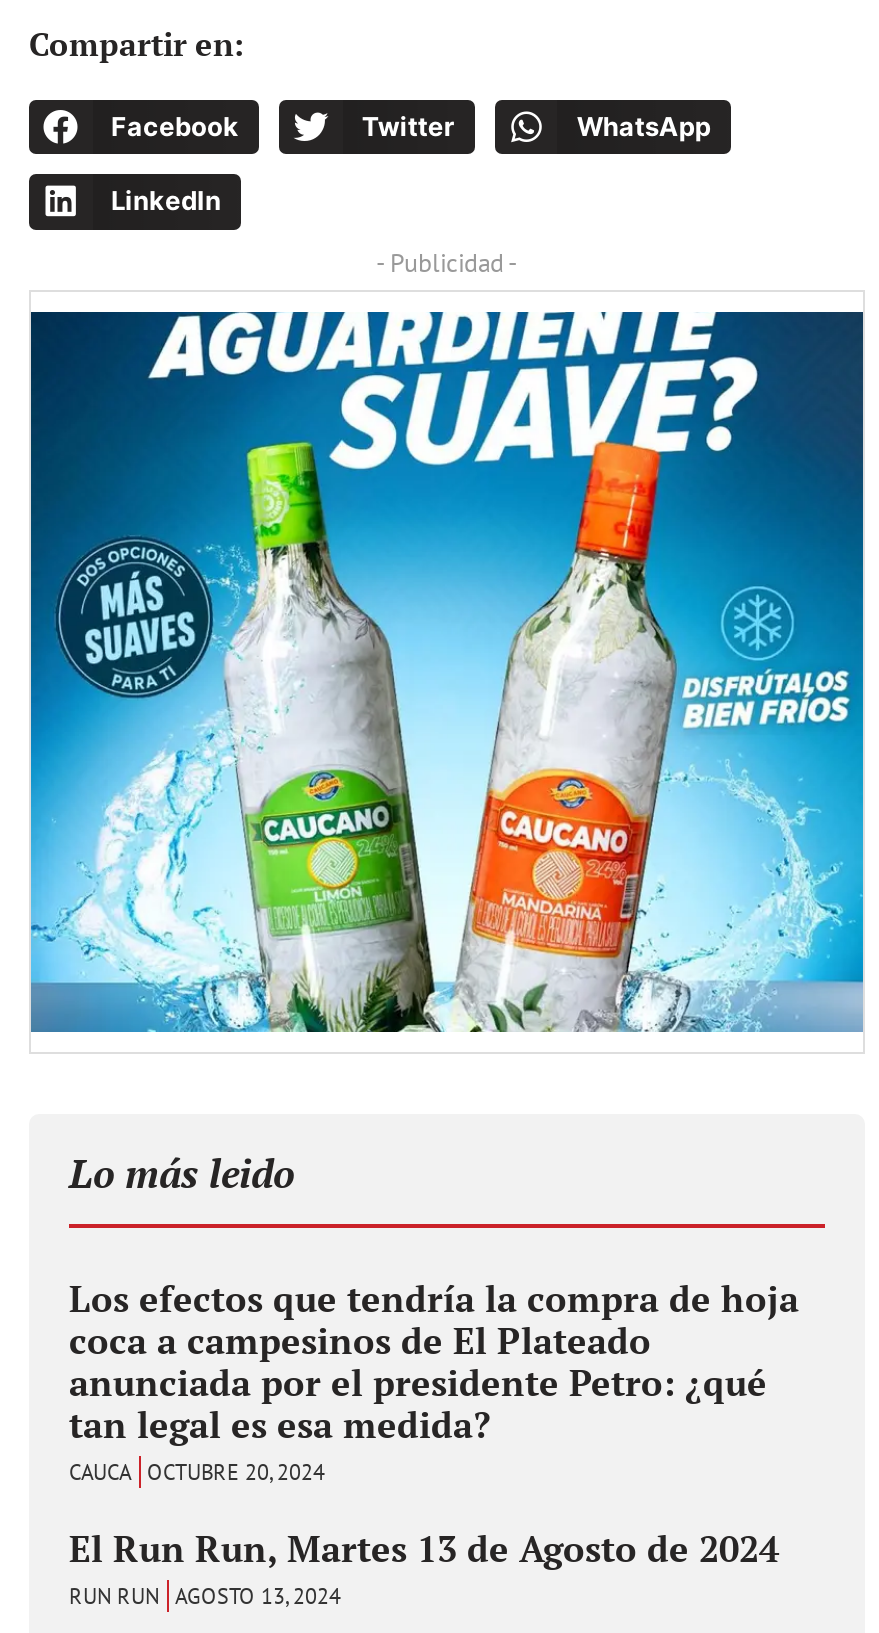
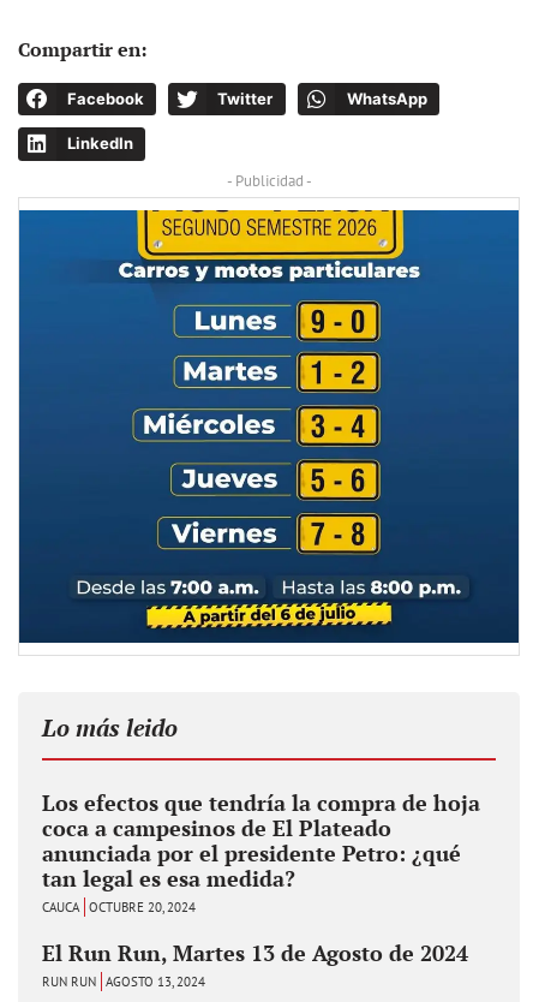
- [image]
+ [image]
